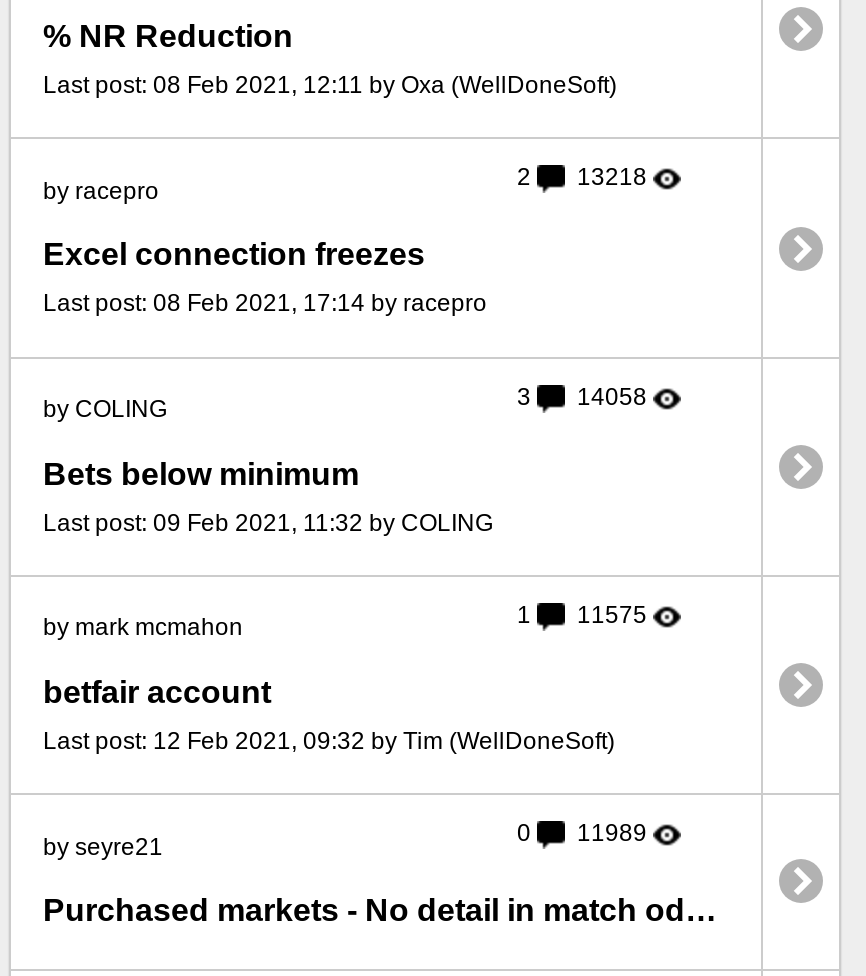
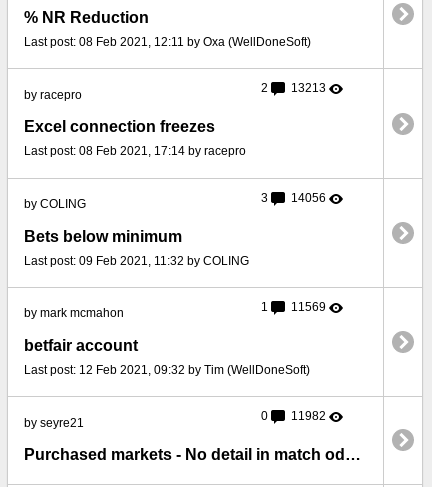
- 2 13218
+ 2 13213

- 3 14058
+ 3 14056

- 1 11575
+ 1 11569

- 0 11989
+ 0 11982
